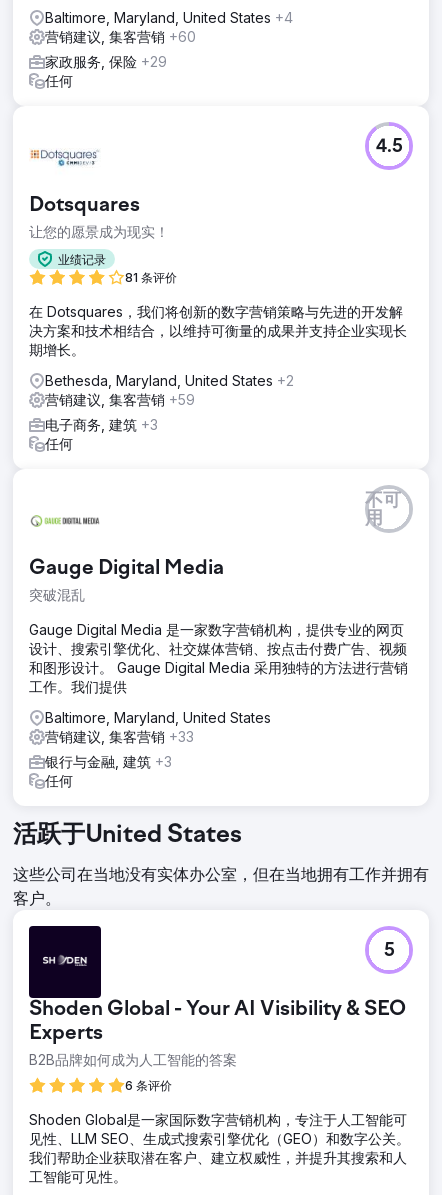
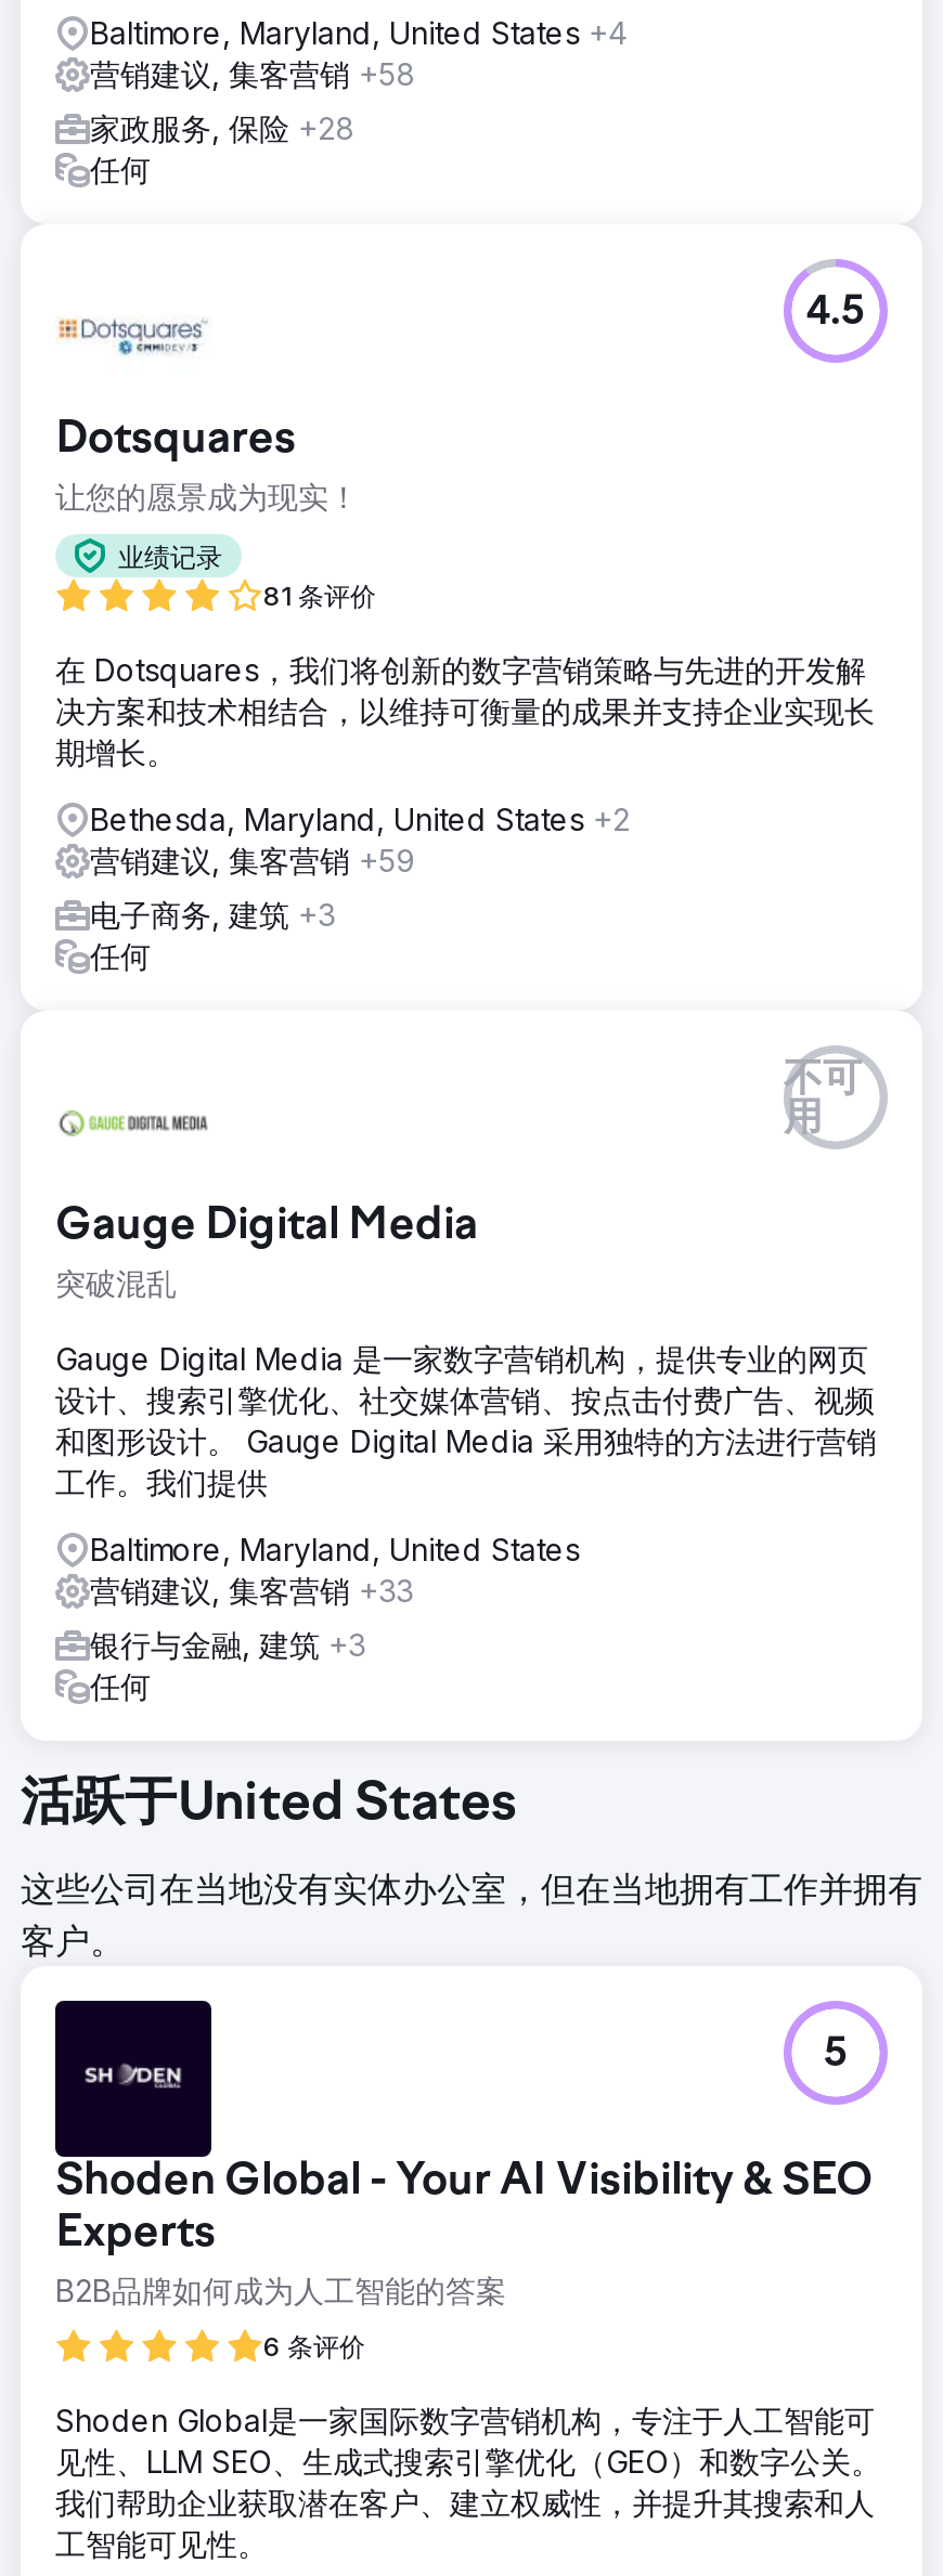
- 营销建议, 集客营销+60
+ 营销建议, 集客营销+58

- 家政服务, 保险+29
+ 家政服务, 保险+28
